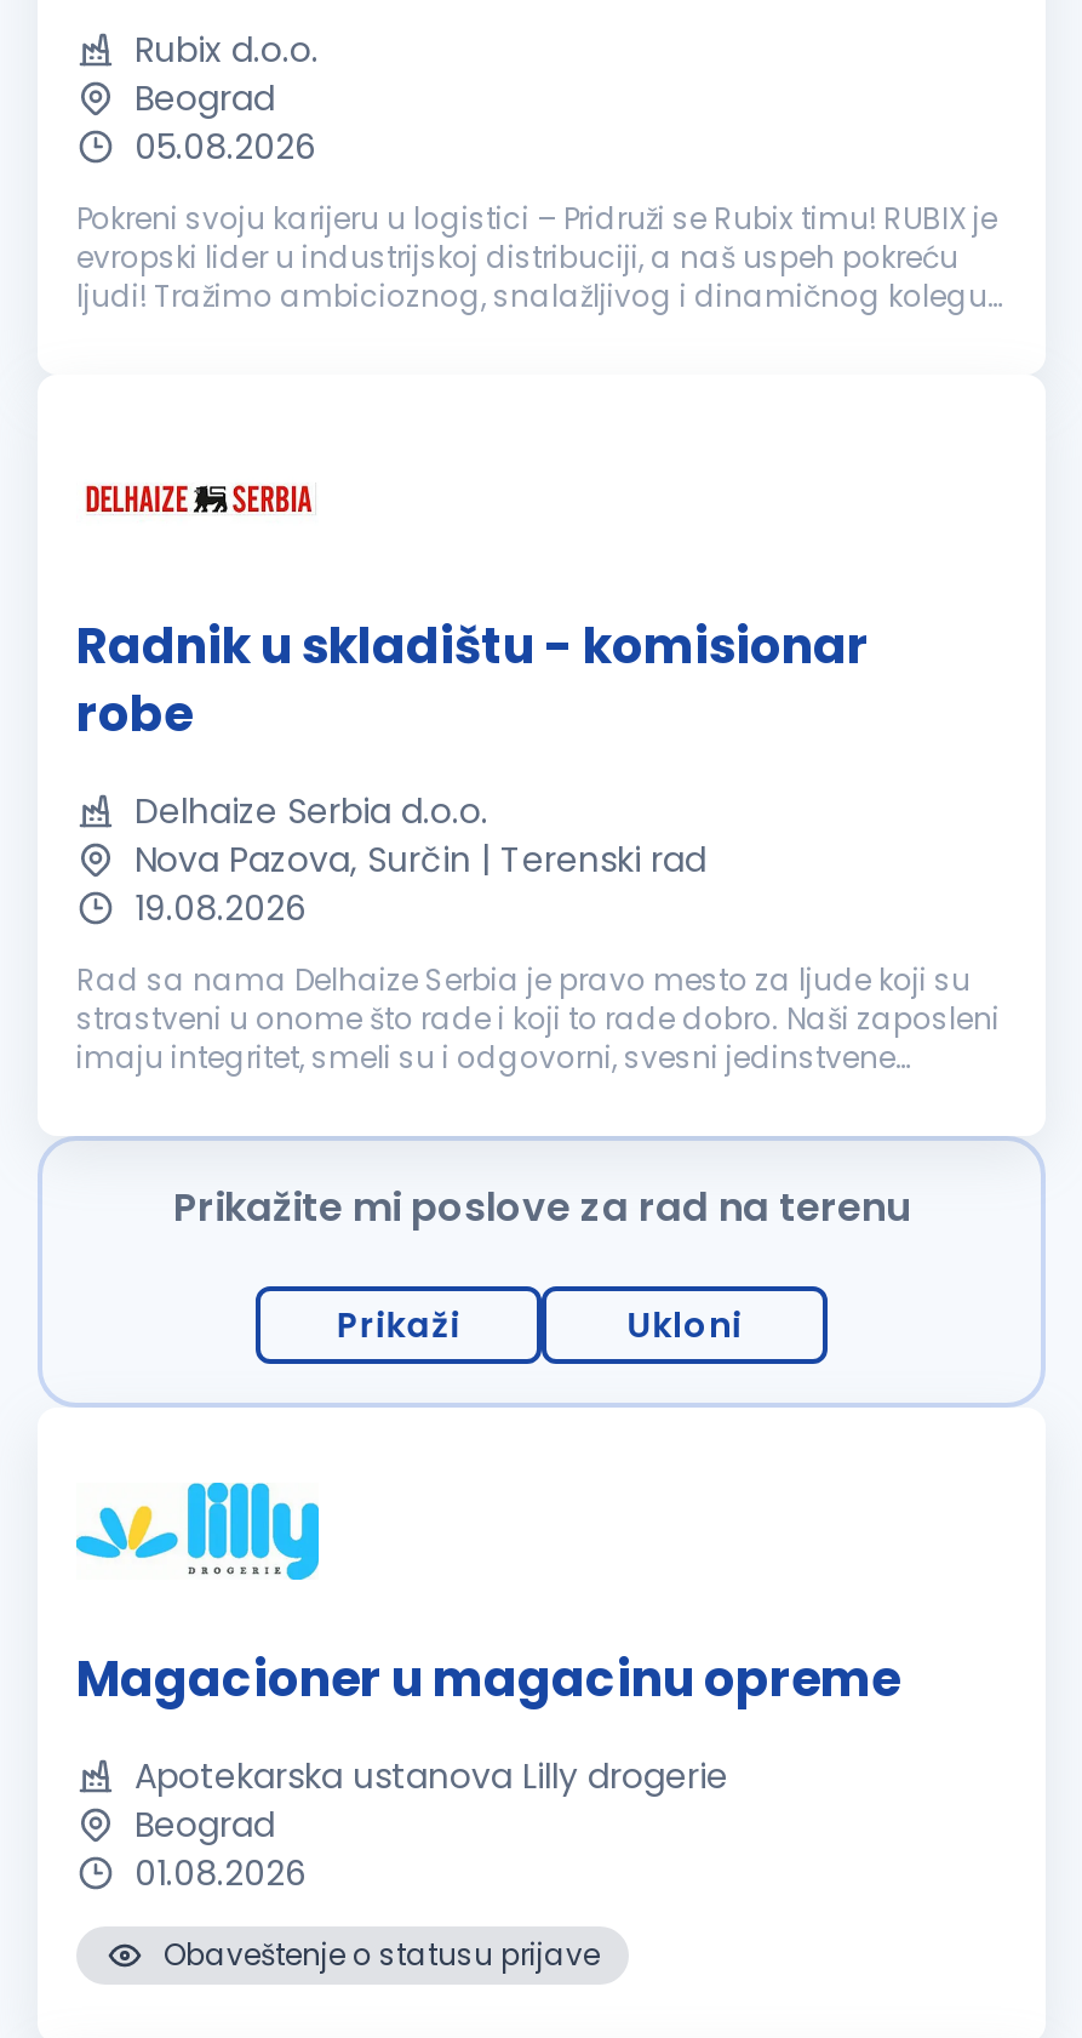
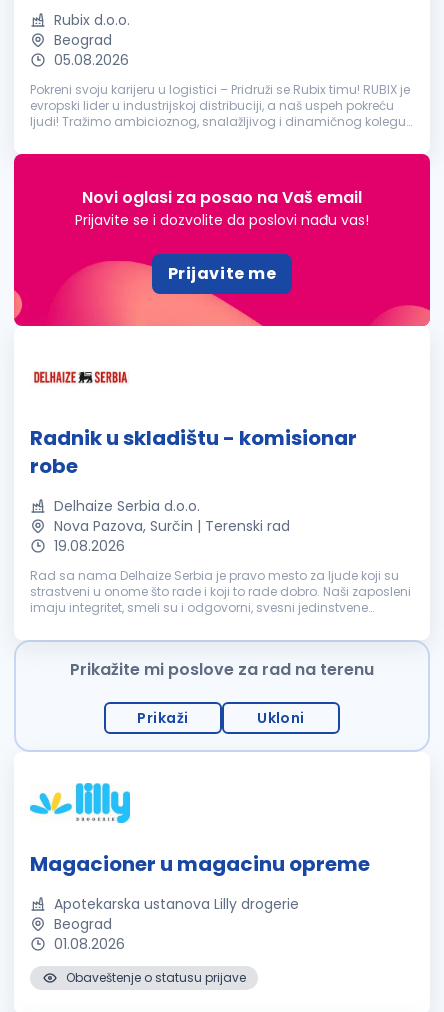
+ [image]
+ Novi oglasi za posao na Vaš email
+ Prijavite se i dozvolite da poslovi nađu vas!
+ Prijavite me
